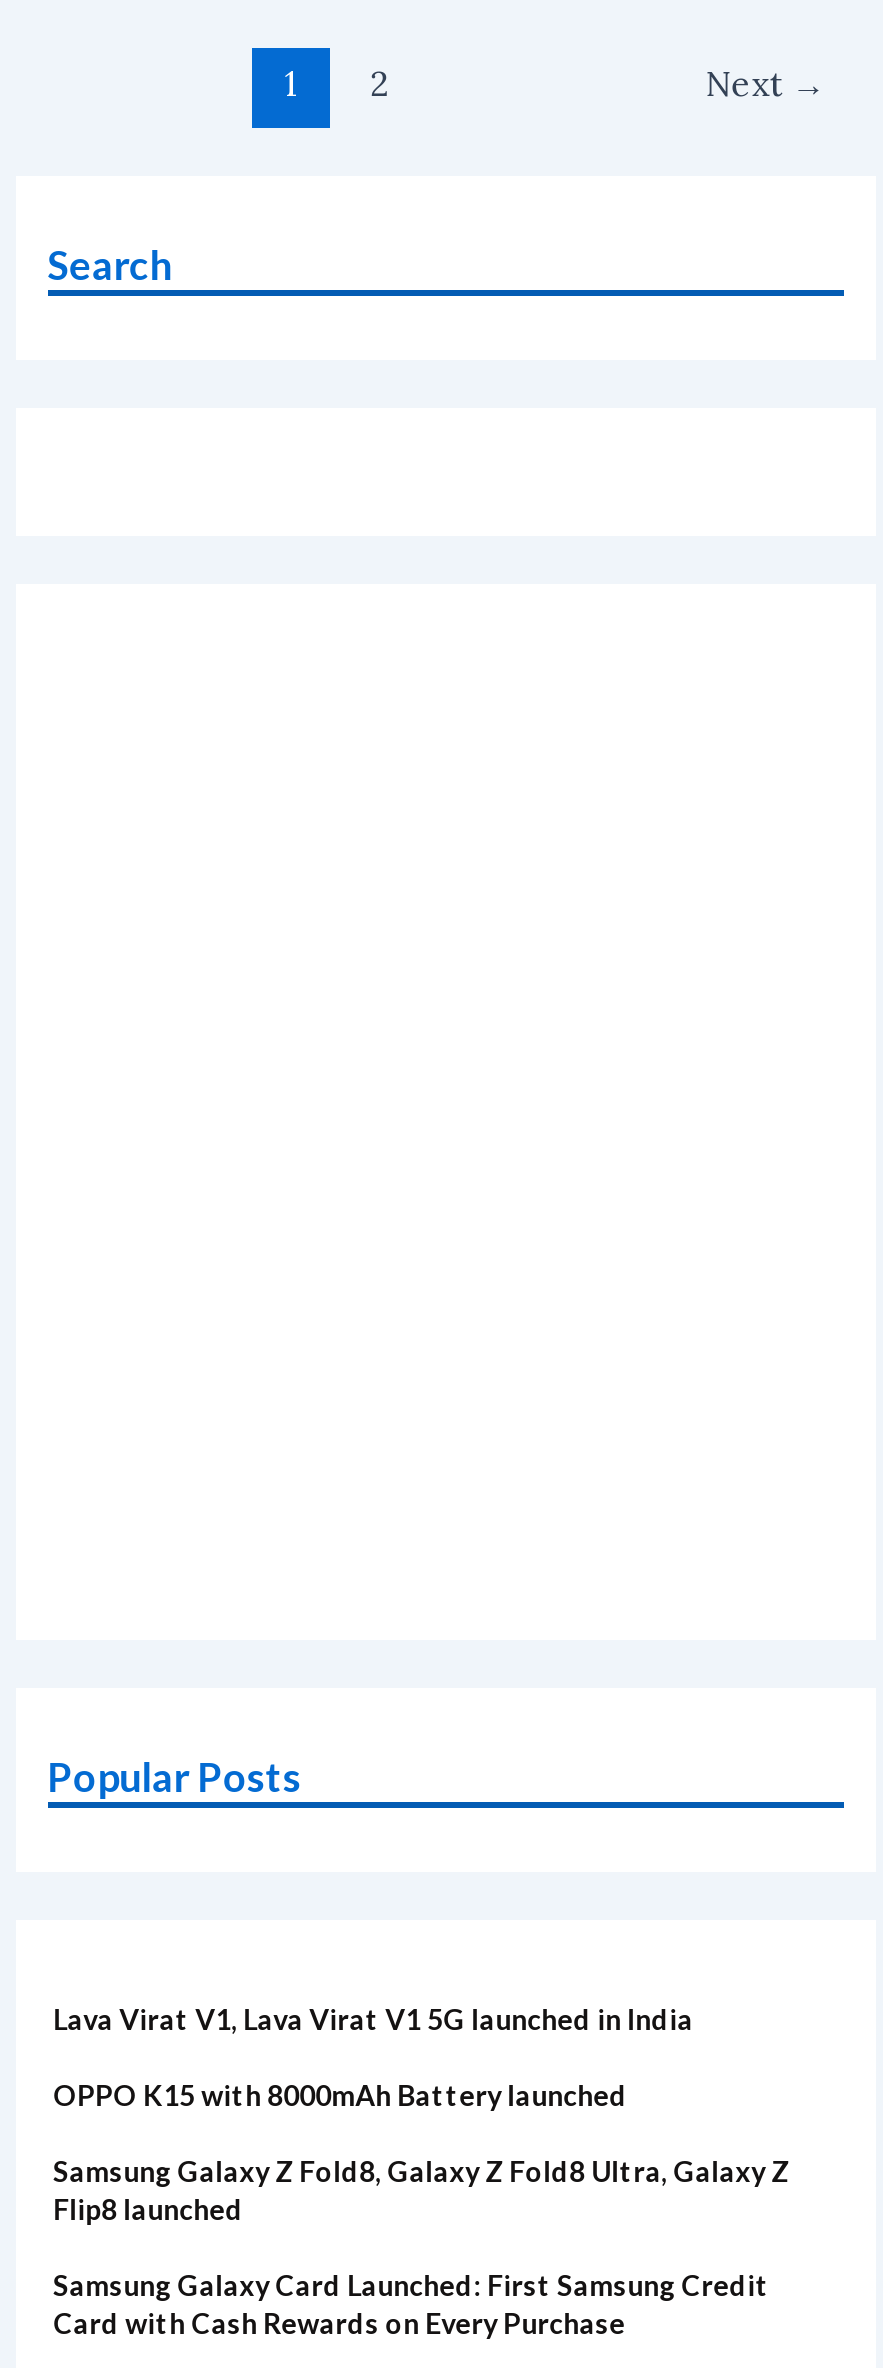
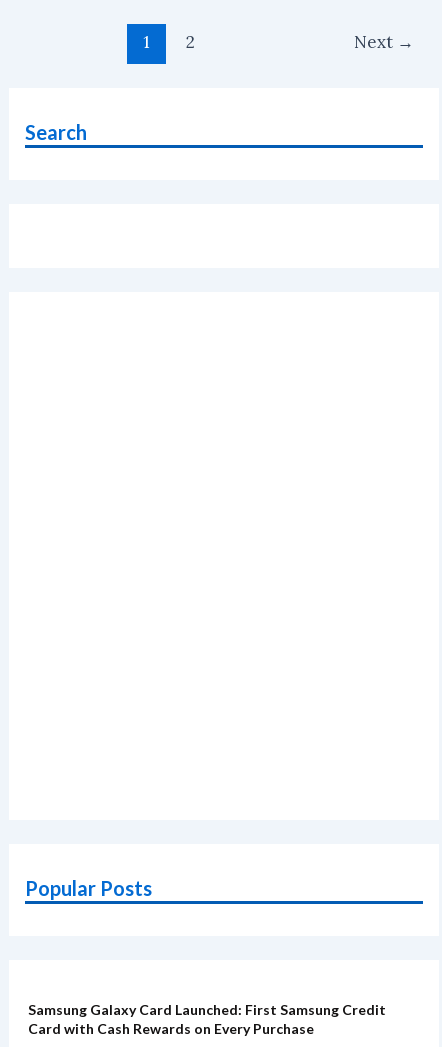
- Lava Virat V1, Lava Virat V1 5G launched in India
- OPPO K15 with 8000mAh Battery launched
- Samsung Galaxy Z Fold8, Galaxy Z Fold8 Ultra, Galaxy Z
- Flip8 launched
